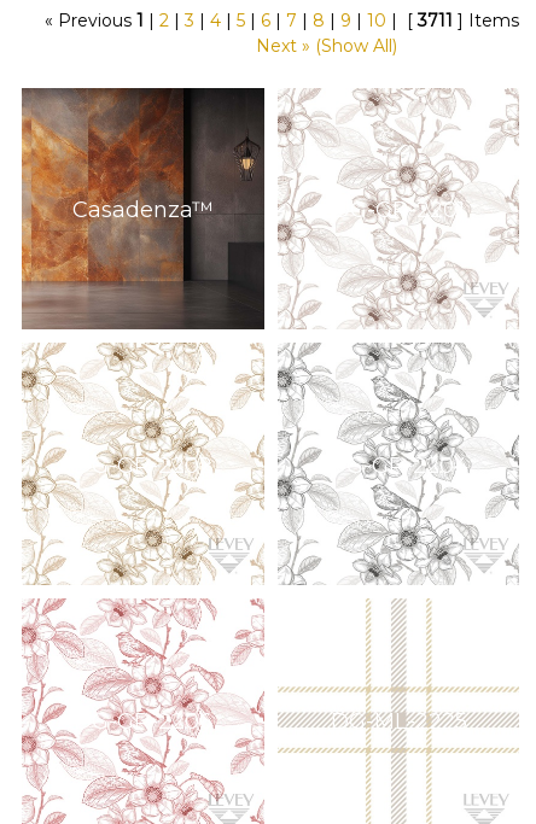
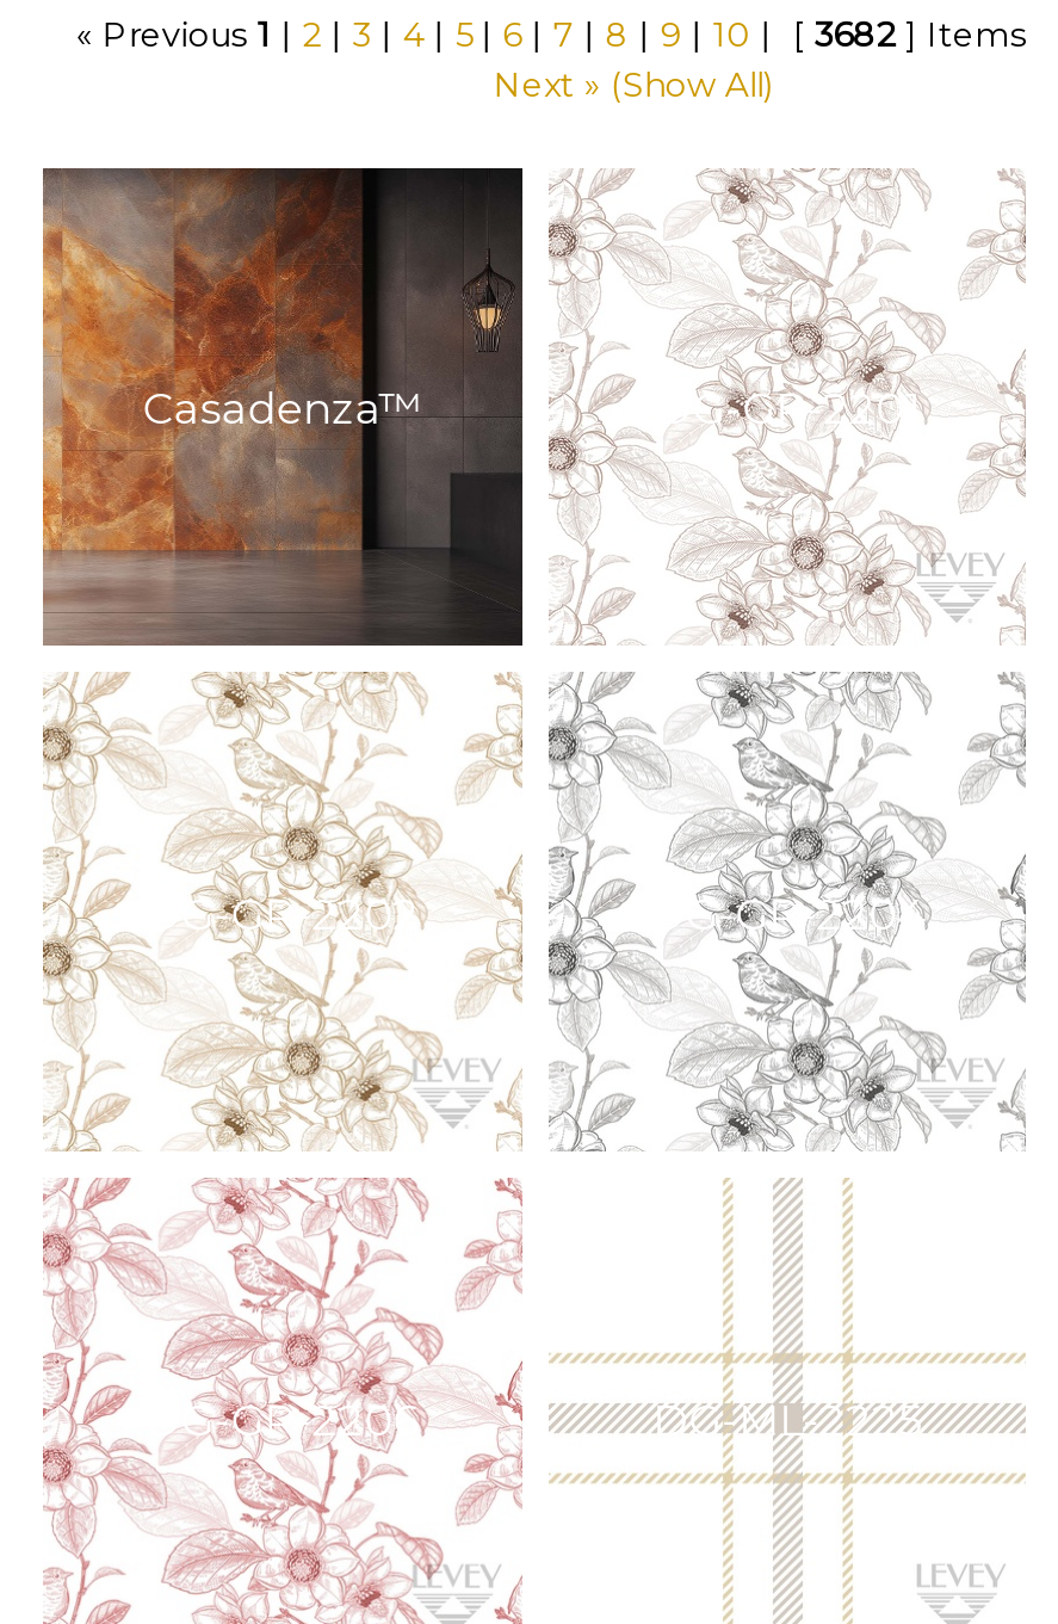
- [3711] Items
+ [3682] Items
